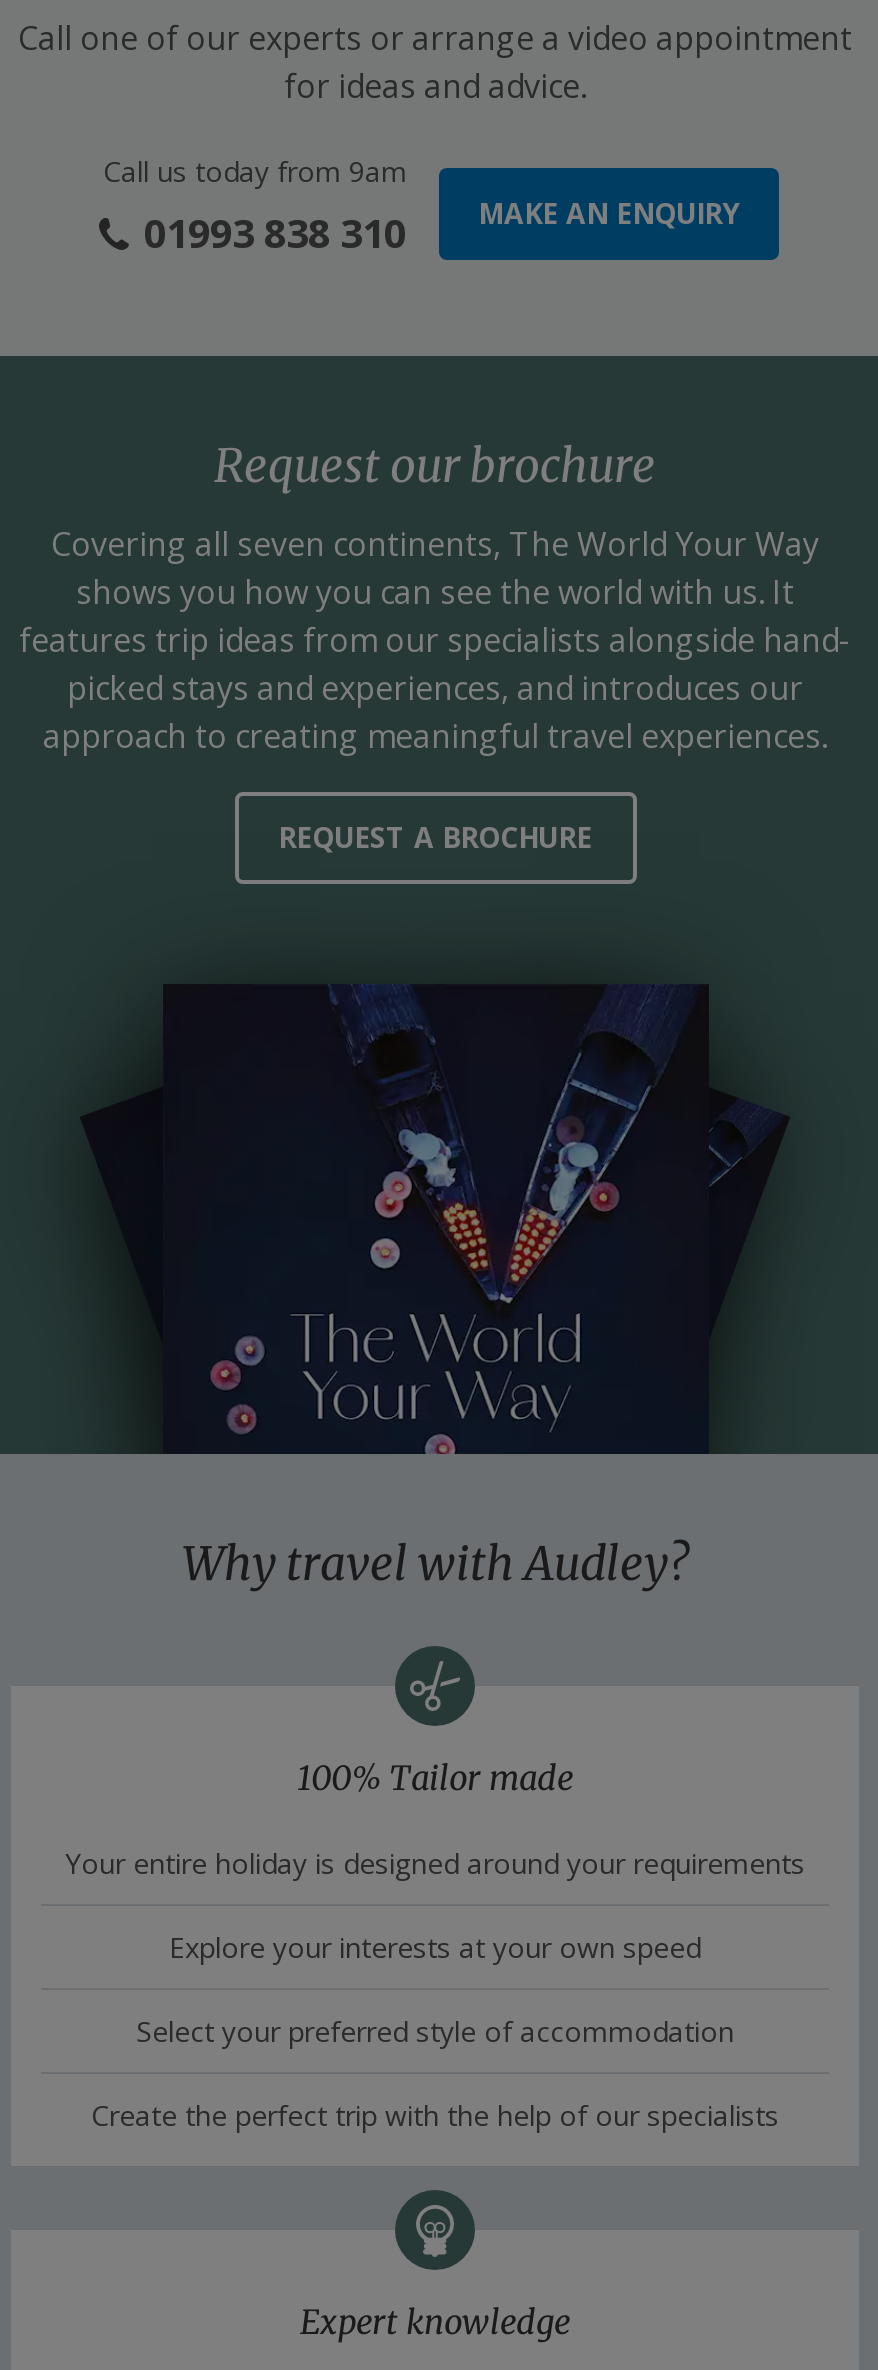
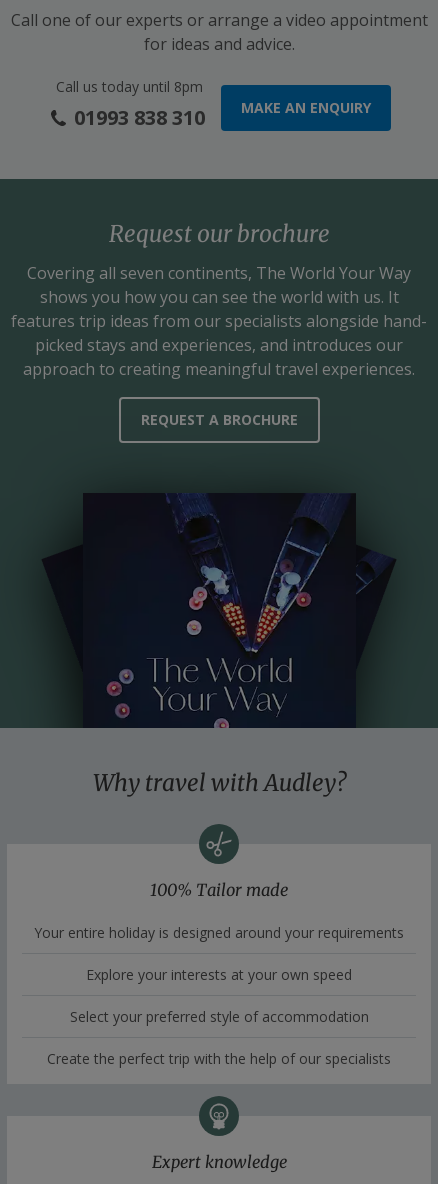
- Call us today from 9am
+ Call us today until 8pm
